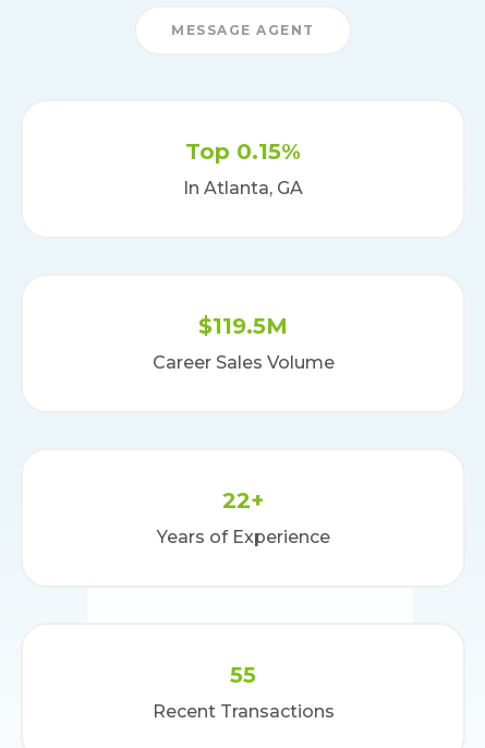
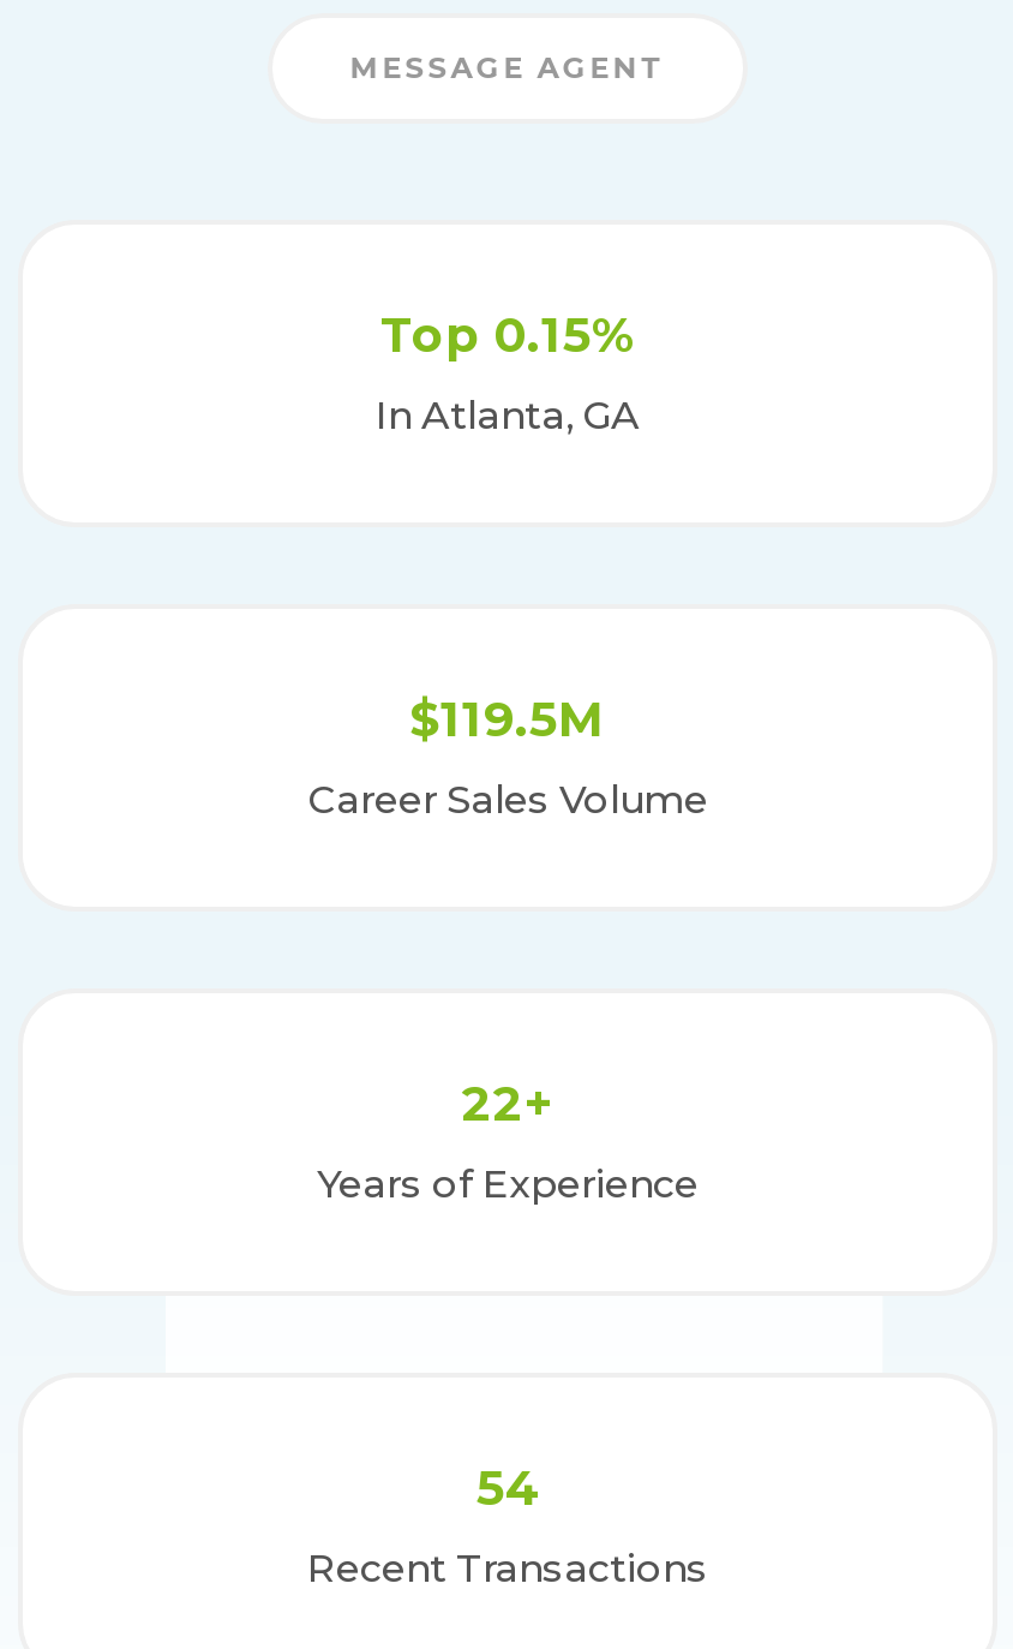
- 55
+ 54
